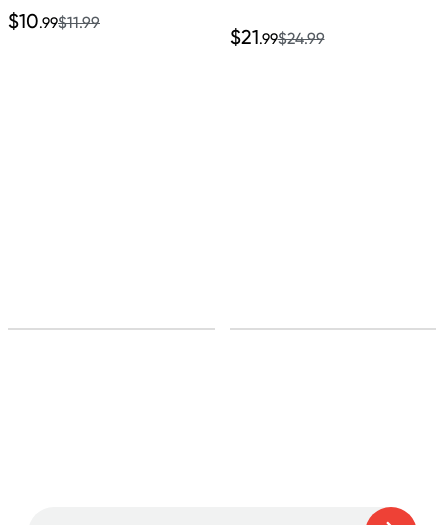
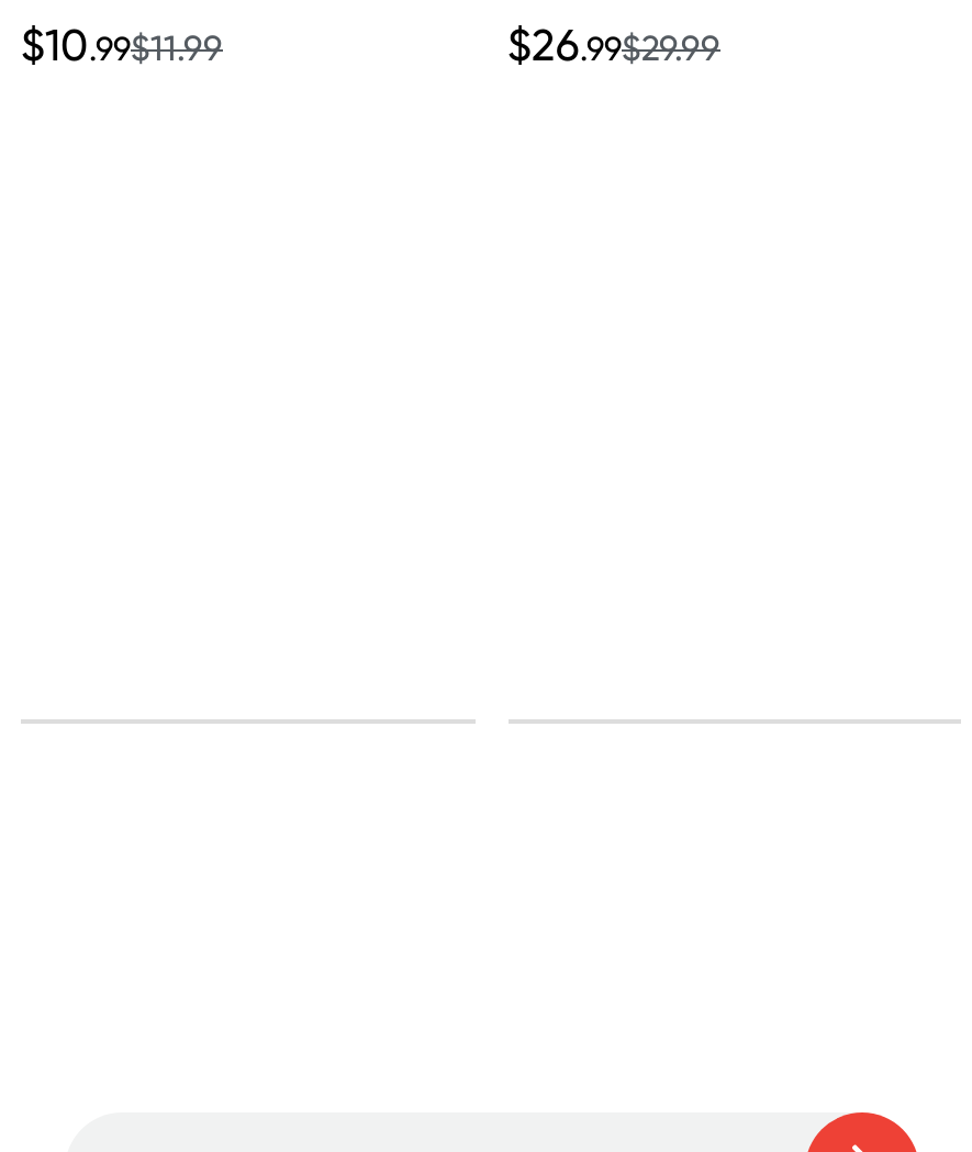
- $21.99$24.99
+ $26.99$29.99
